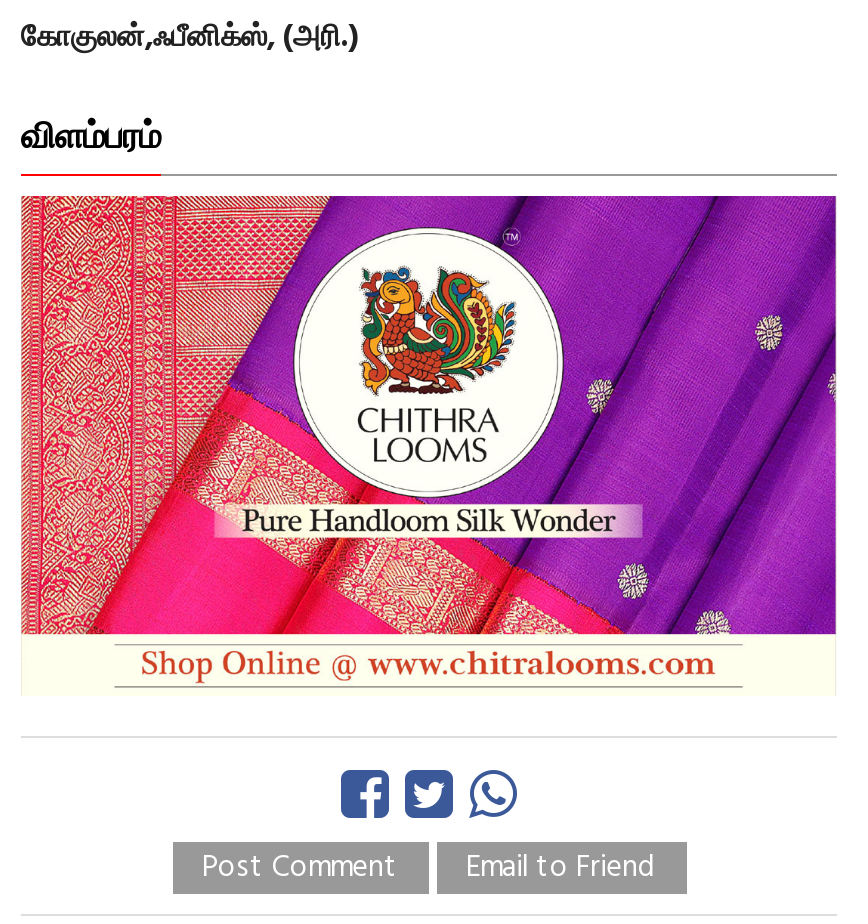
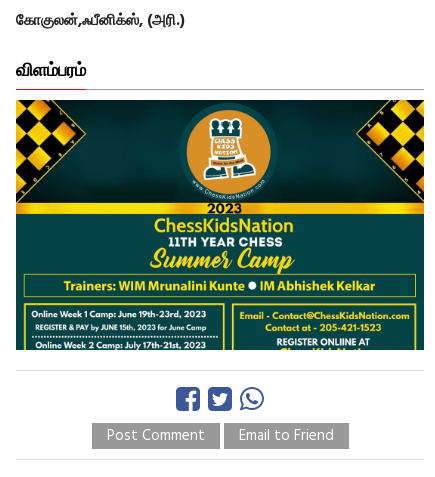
- [image]
+ [image]
